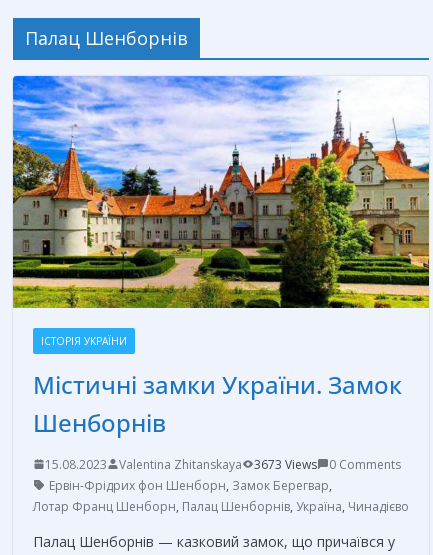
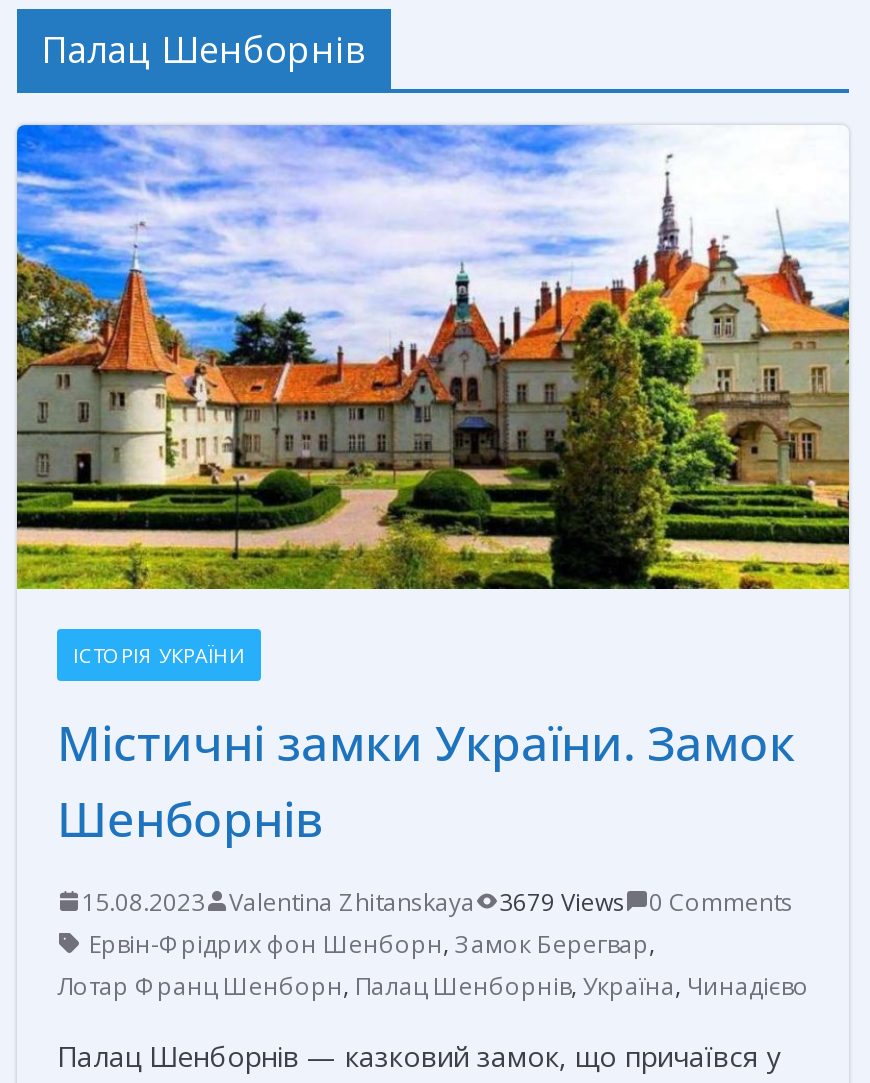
- 15.08.2023 Valentina Zhitanskaya 3673 Views 0 Comments
+ 15.08.2023 Valentina Zhitanskaya 3679 Views 0 Comments
